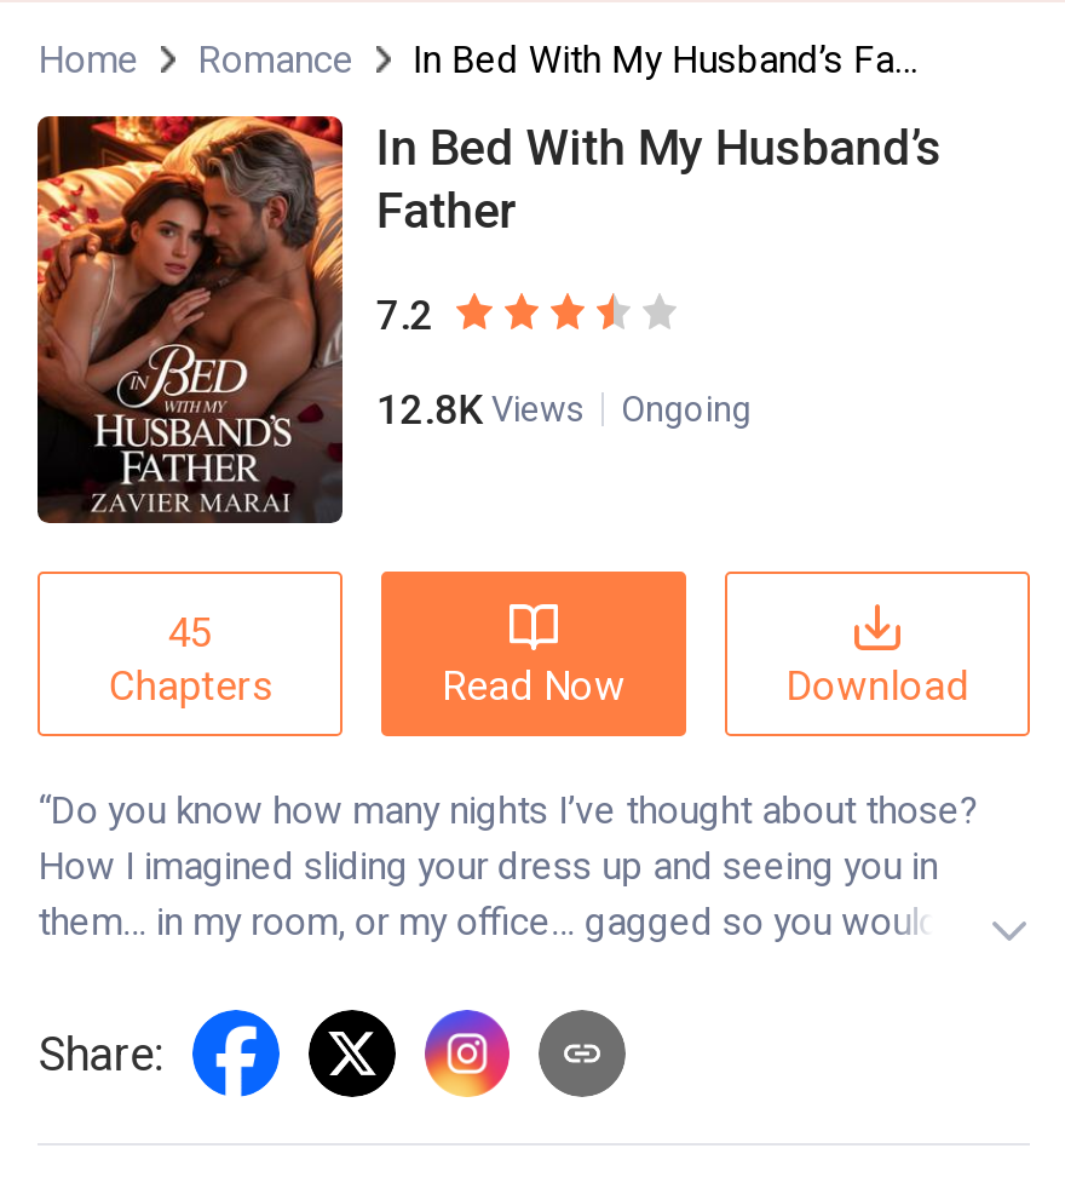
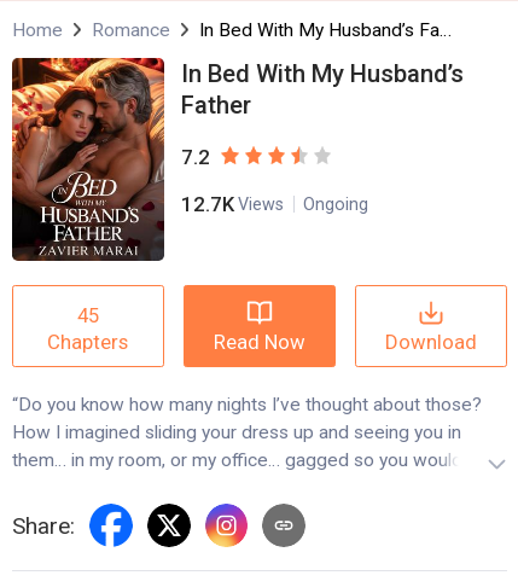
- 12.8K Views Ongoing
+ 12.7K Views Ongoing
